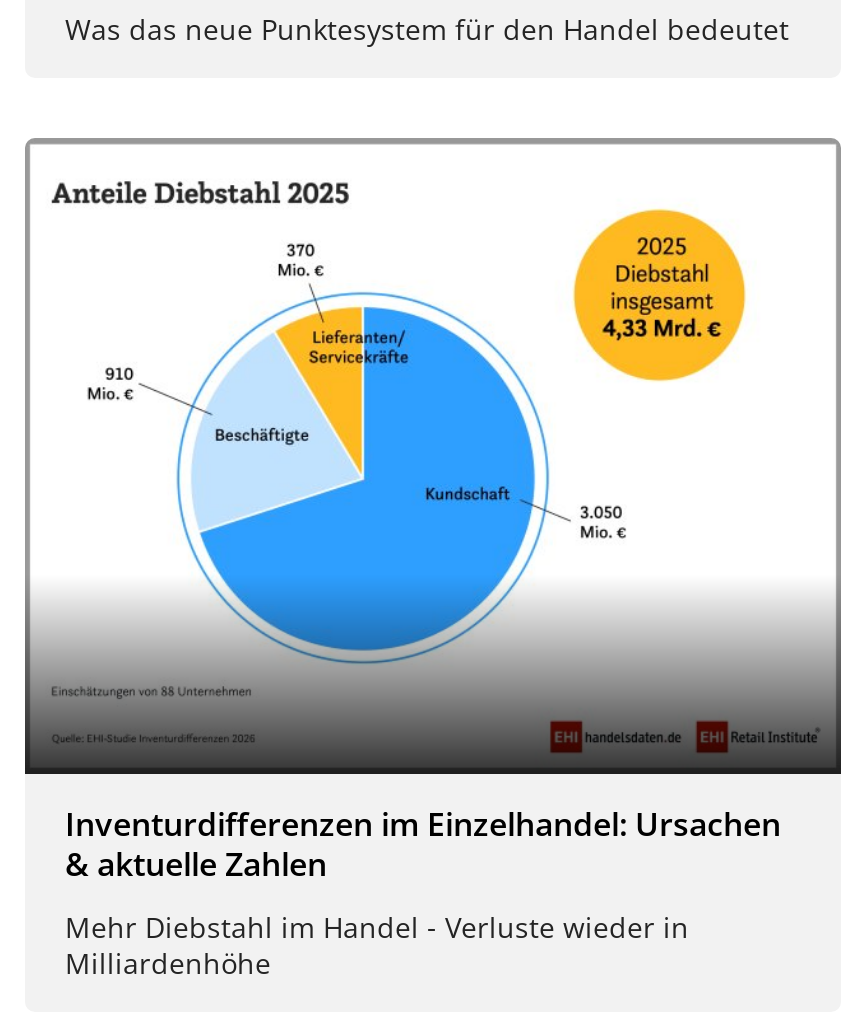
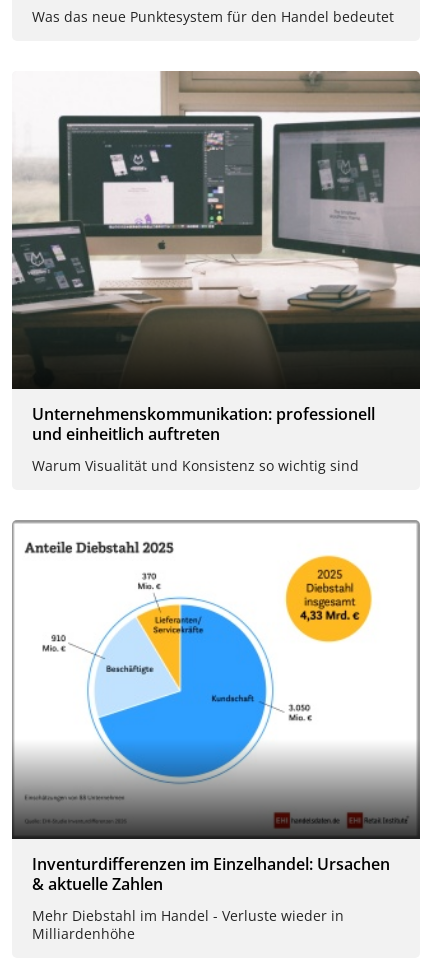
+ [image]
+ Unternehmenskommunikation: professionell
+ und einheitlich auftreten
+ Warum Visualität und Konsistenz so wichtig sind
